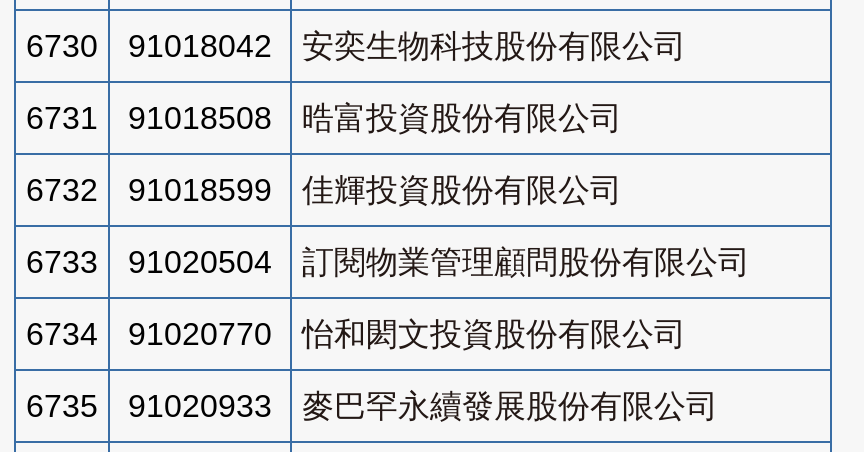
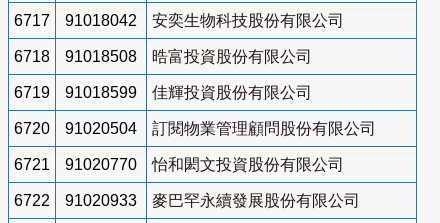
- 6730 91018042 安奕生物科技股份有限公司
+ 6717 91018042 安奕生物科技股份有限公司

- 6731 91018508 晧富投資股份有限公司
+ 6718 91018508 晧富投資股份有限公司

- 6732 91018599 佳輝投資股份有限公司
+ 6719 91018599 佳輝投資股份有限公司

- 6733 91020504 訂閱物業管理顧問股份有限公司
+ 6720 91020504 訂閱物業管理顧問股份有限公司

- 6734 91020770 怡和閎文投資股份有限公司
+ 6721 91020770 怡和閎文投資股份有限公司

- 6735 91020933 麥巴罕永續發展股份有限公司
+ 6722 91020933 麥巴罕永續發展股份有限公司
